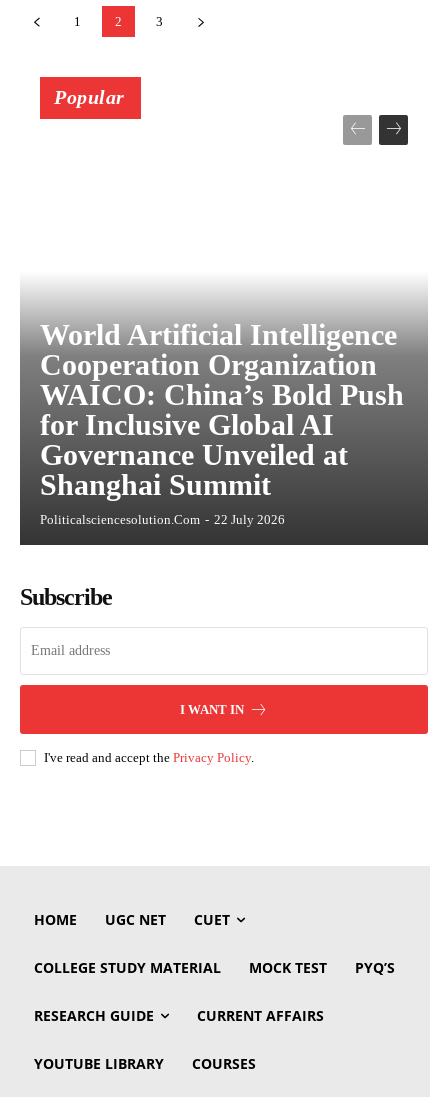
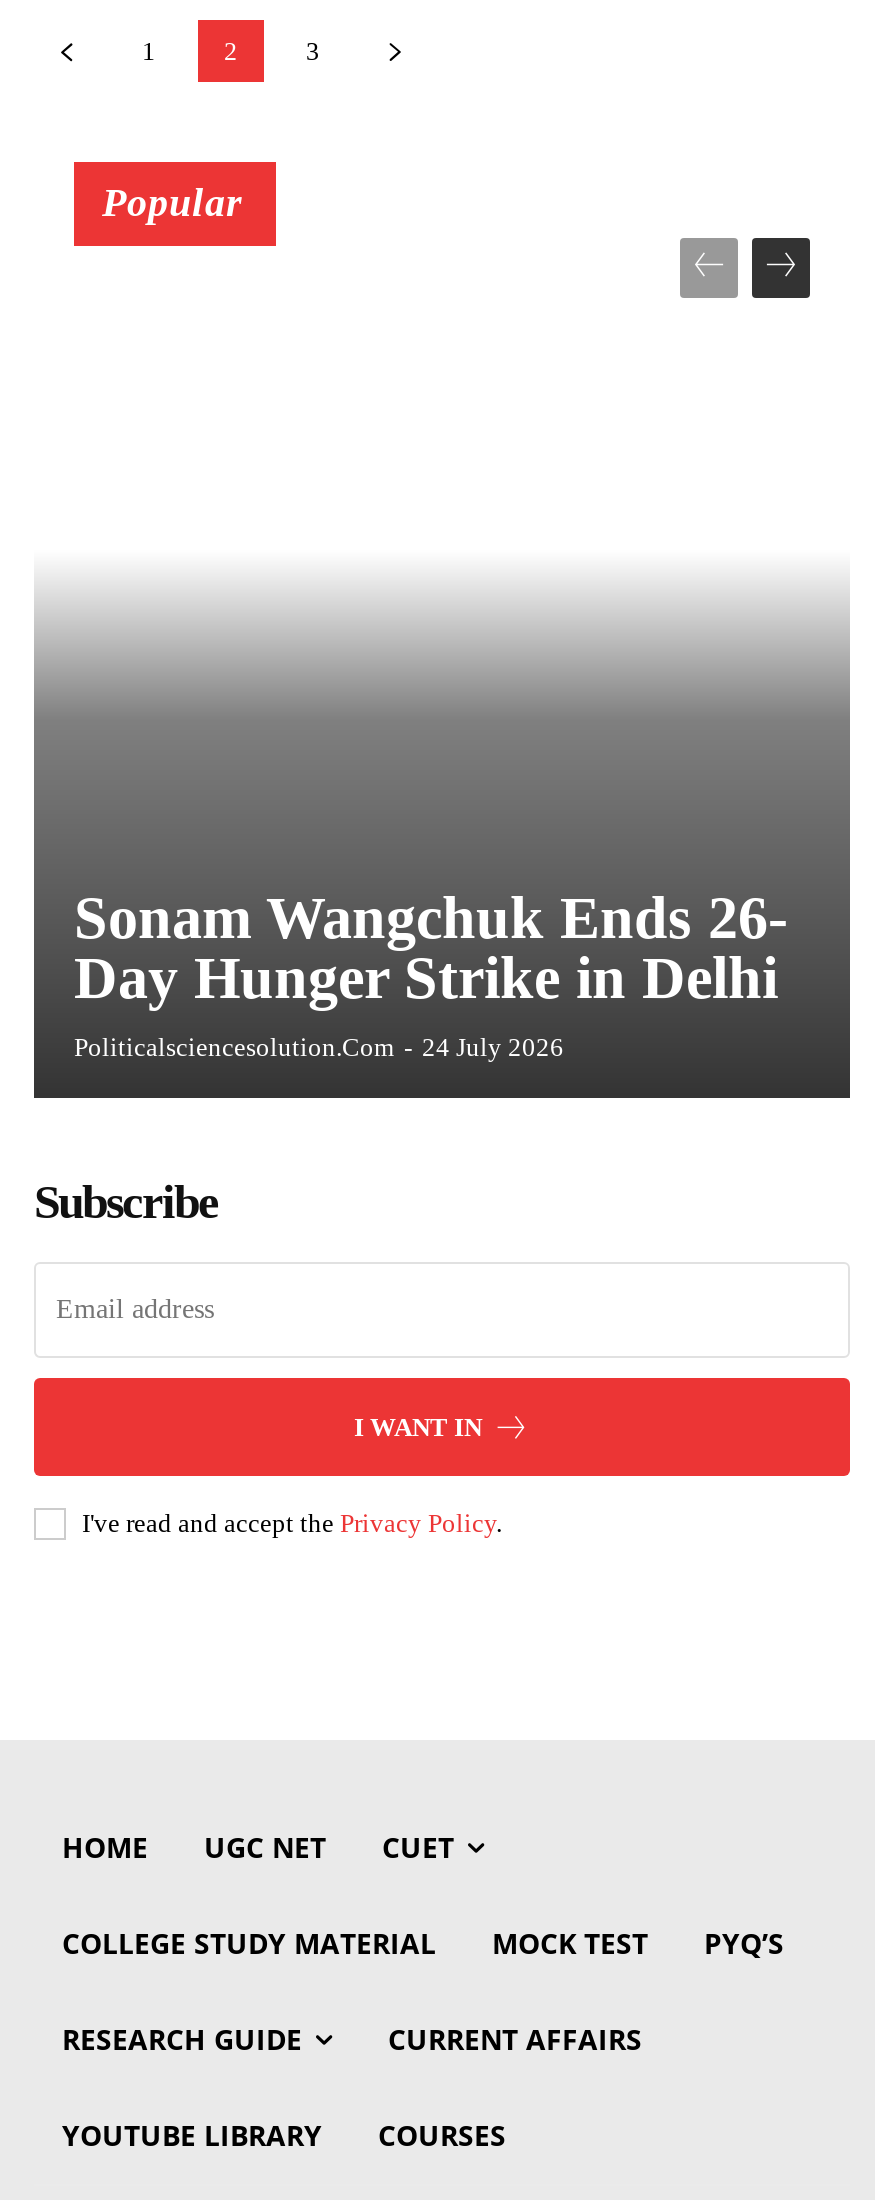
- World Artificial Intelligence
- Cooperation Organization
- WAICO: China’s Bold Push
- for Inclusive Global AI
- Governance Unveiled at
- Shanghai Summit
- Politicalsciencesolution.com - 22 July 2026
+ Sonam Wangchuk Ends 26-
+ Day Hunger Strike in Delhi
+ Politicalsciencesolution.com - 24 July 2026
